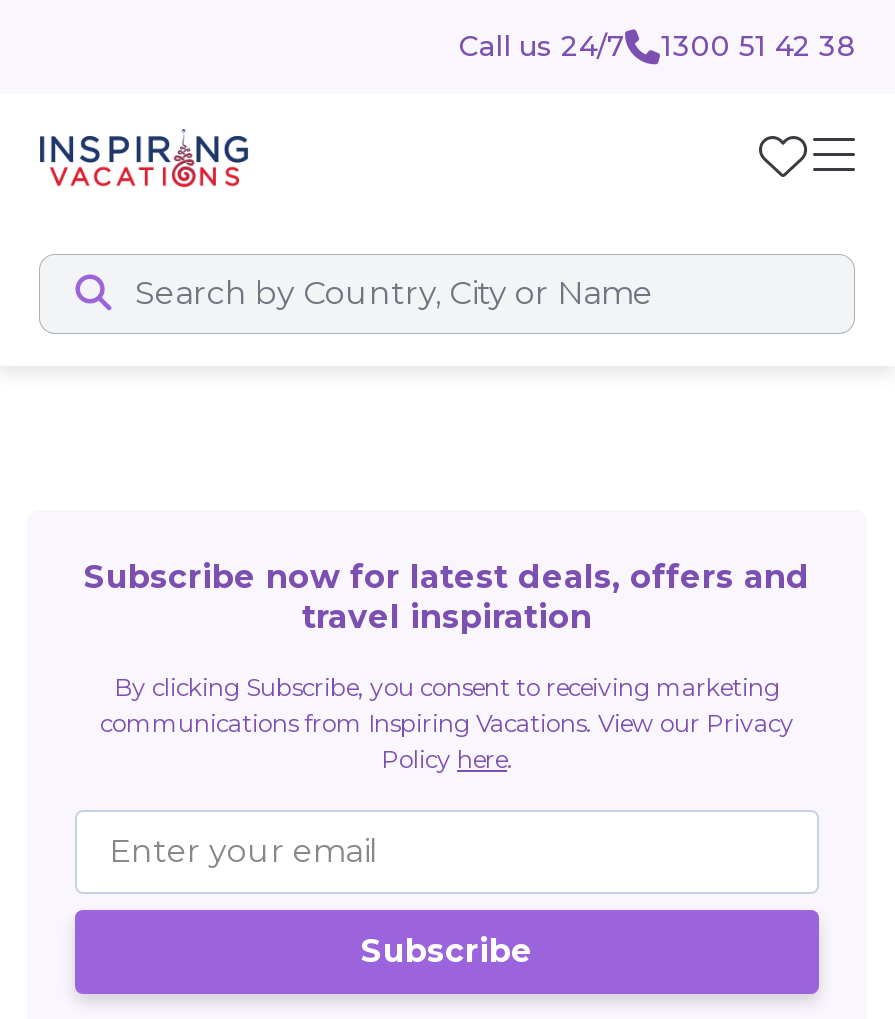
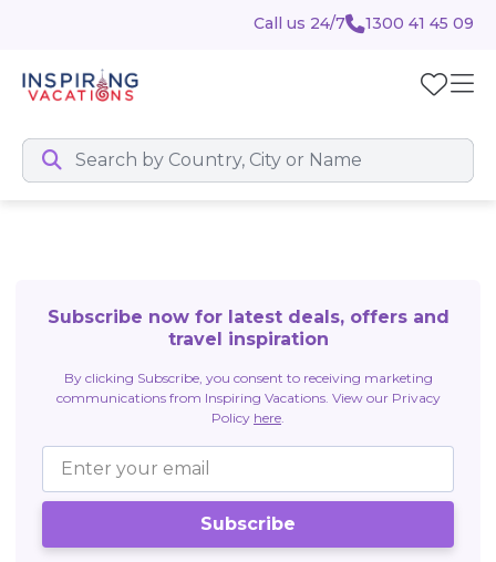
- Call us 24/7 1300 51 42 38
+ Call us 24/7 1300 41 45 09
